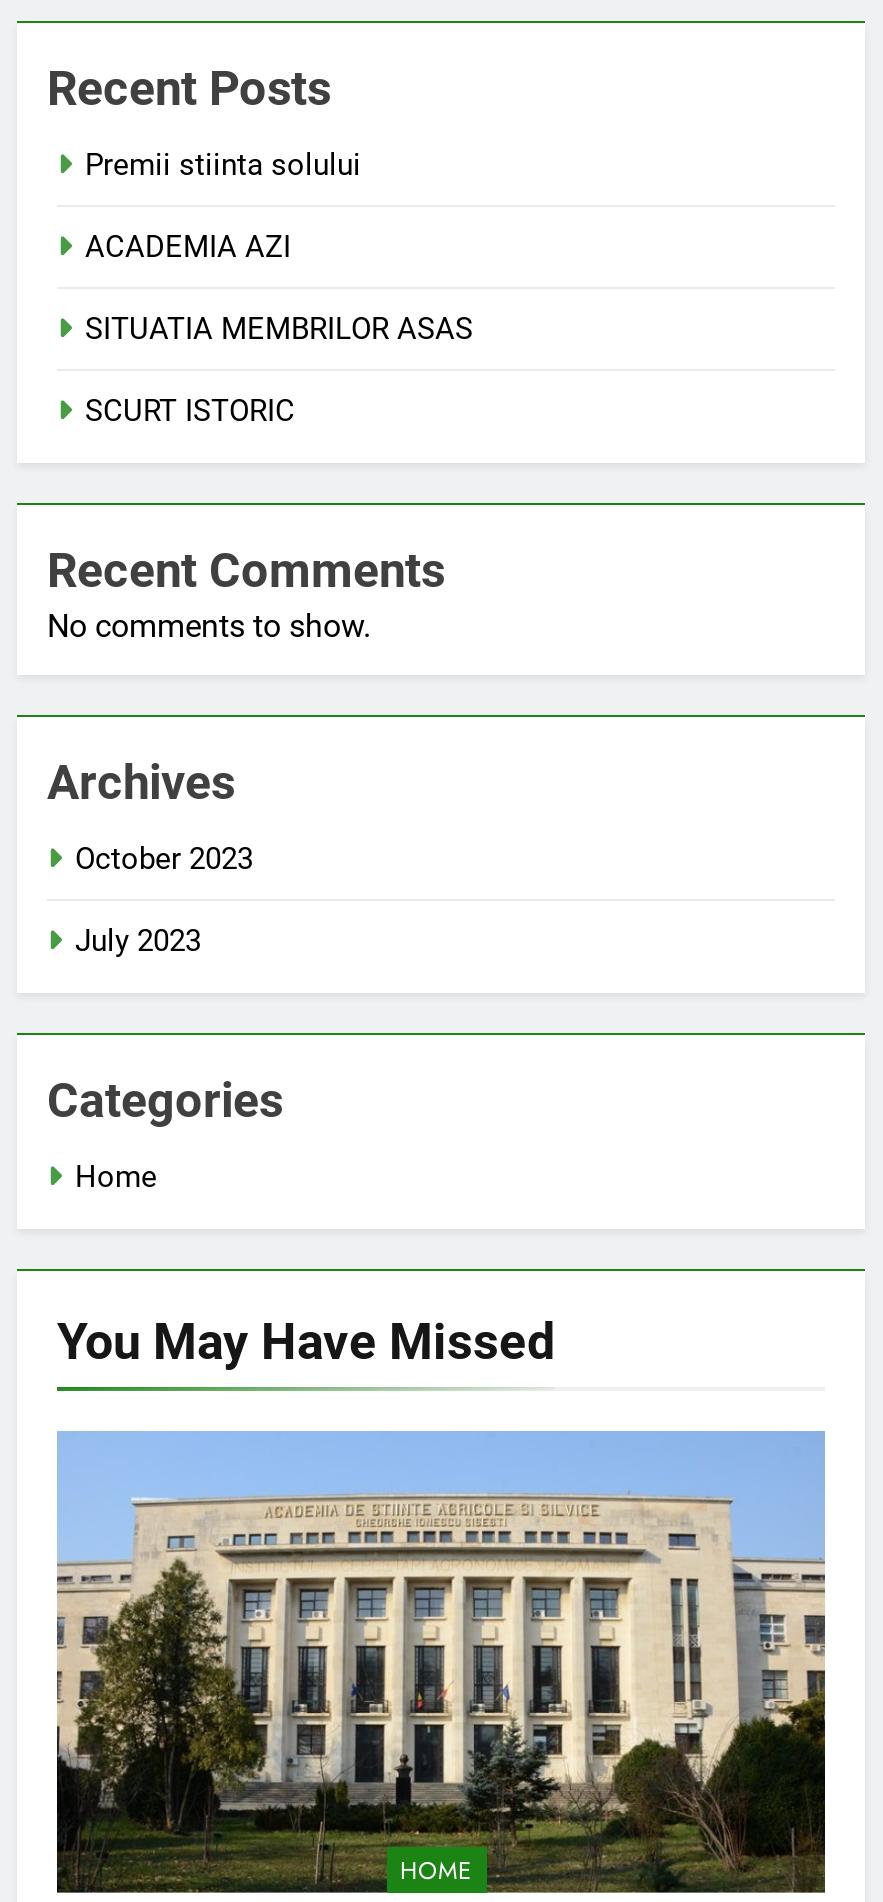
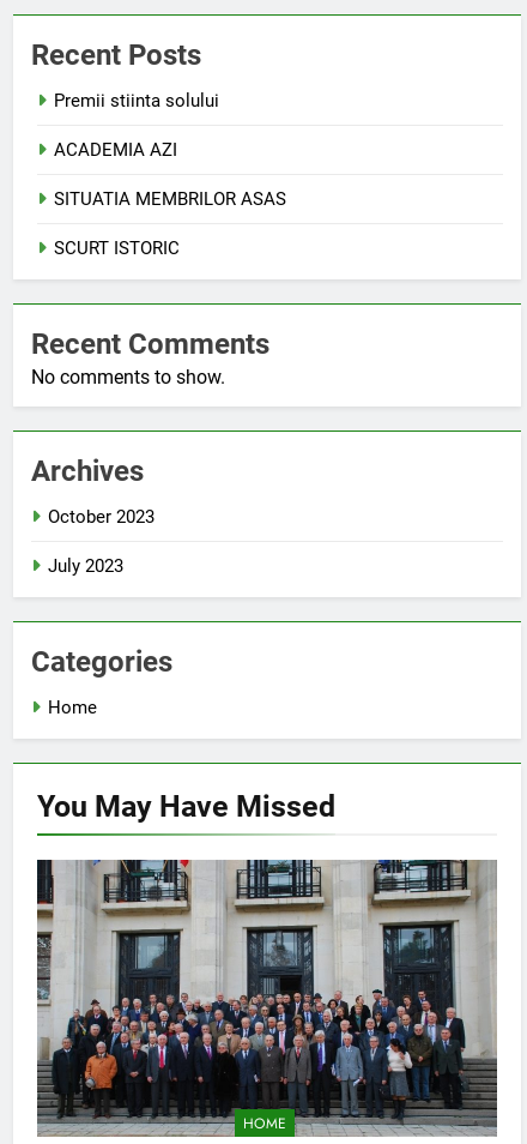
- [image]
+ [image]
